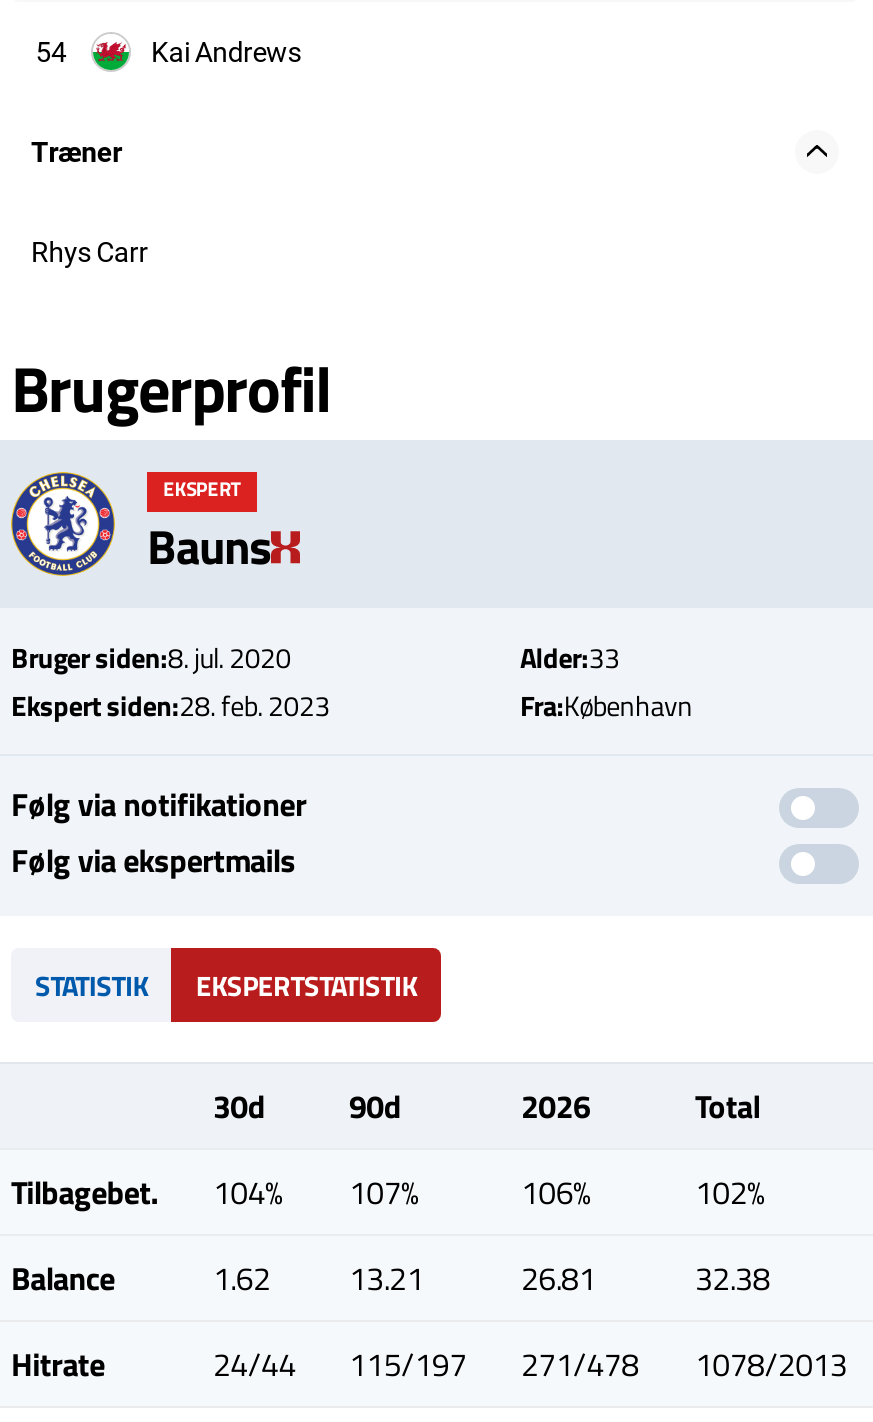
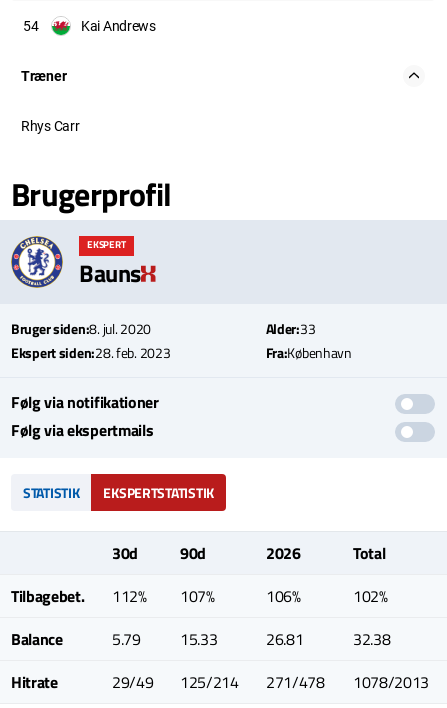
- Tilbagebet. 104% 107%
+ Tilbagebet. 112% 107%

- 1.62
+ 5.79

- 13.21
+ 15.33

- 24/44
+ 29/49

- 115/197
+ 125/214
